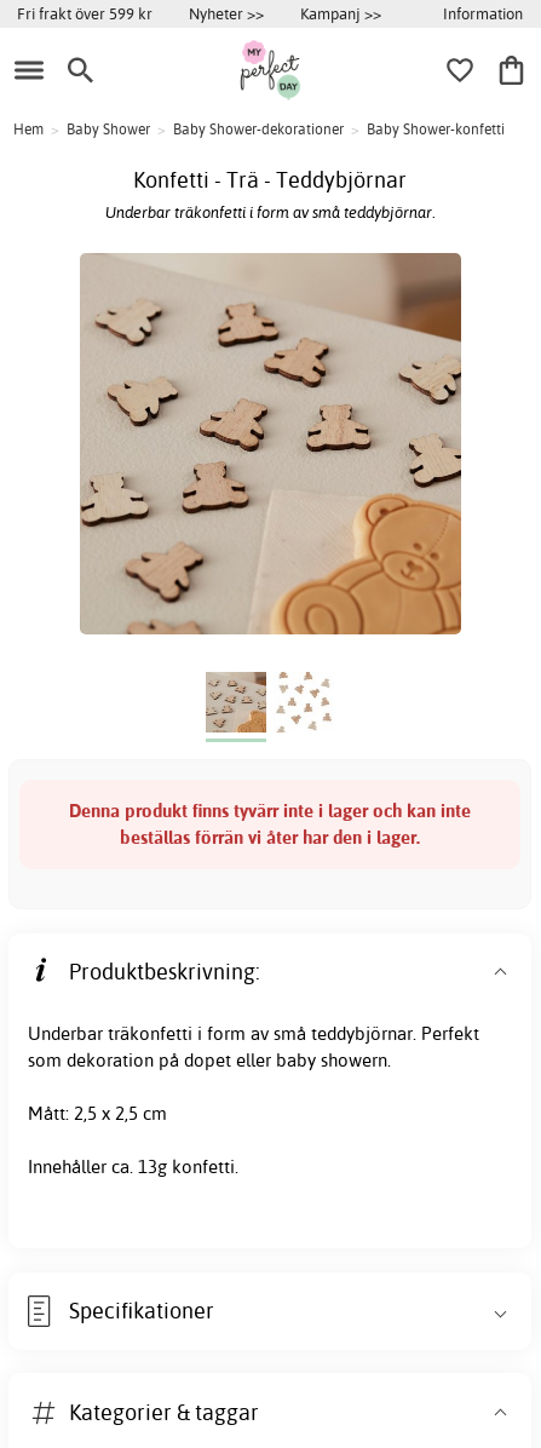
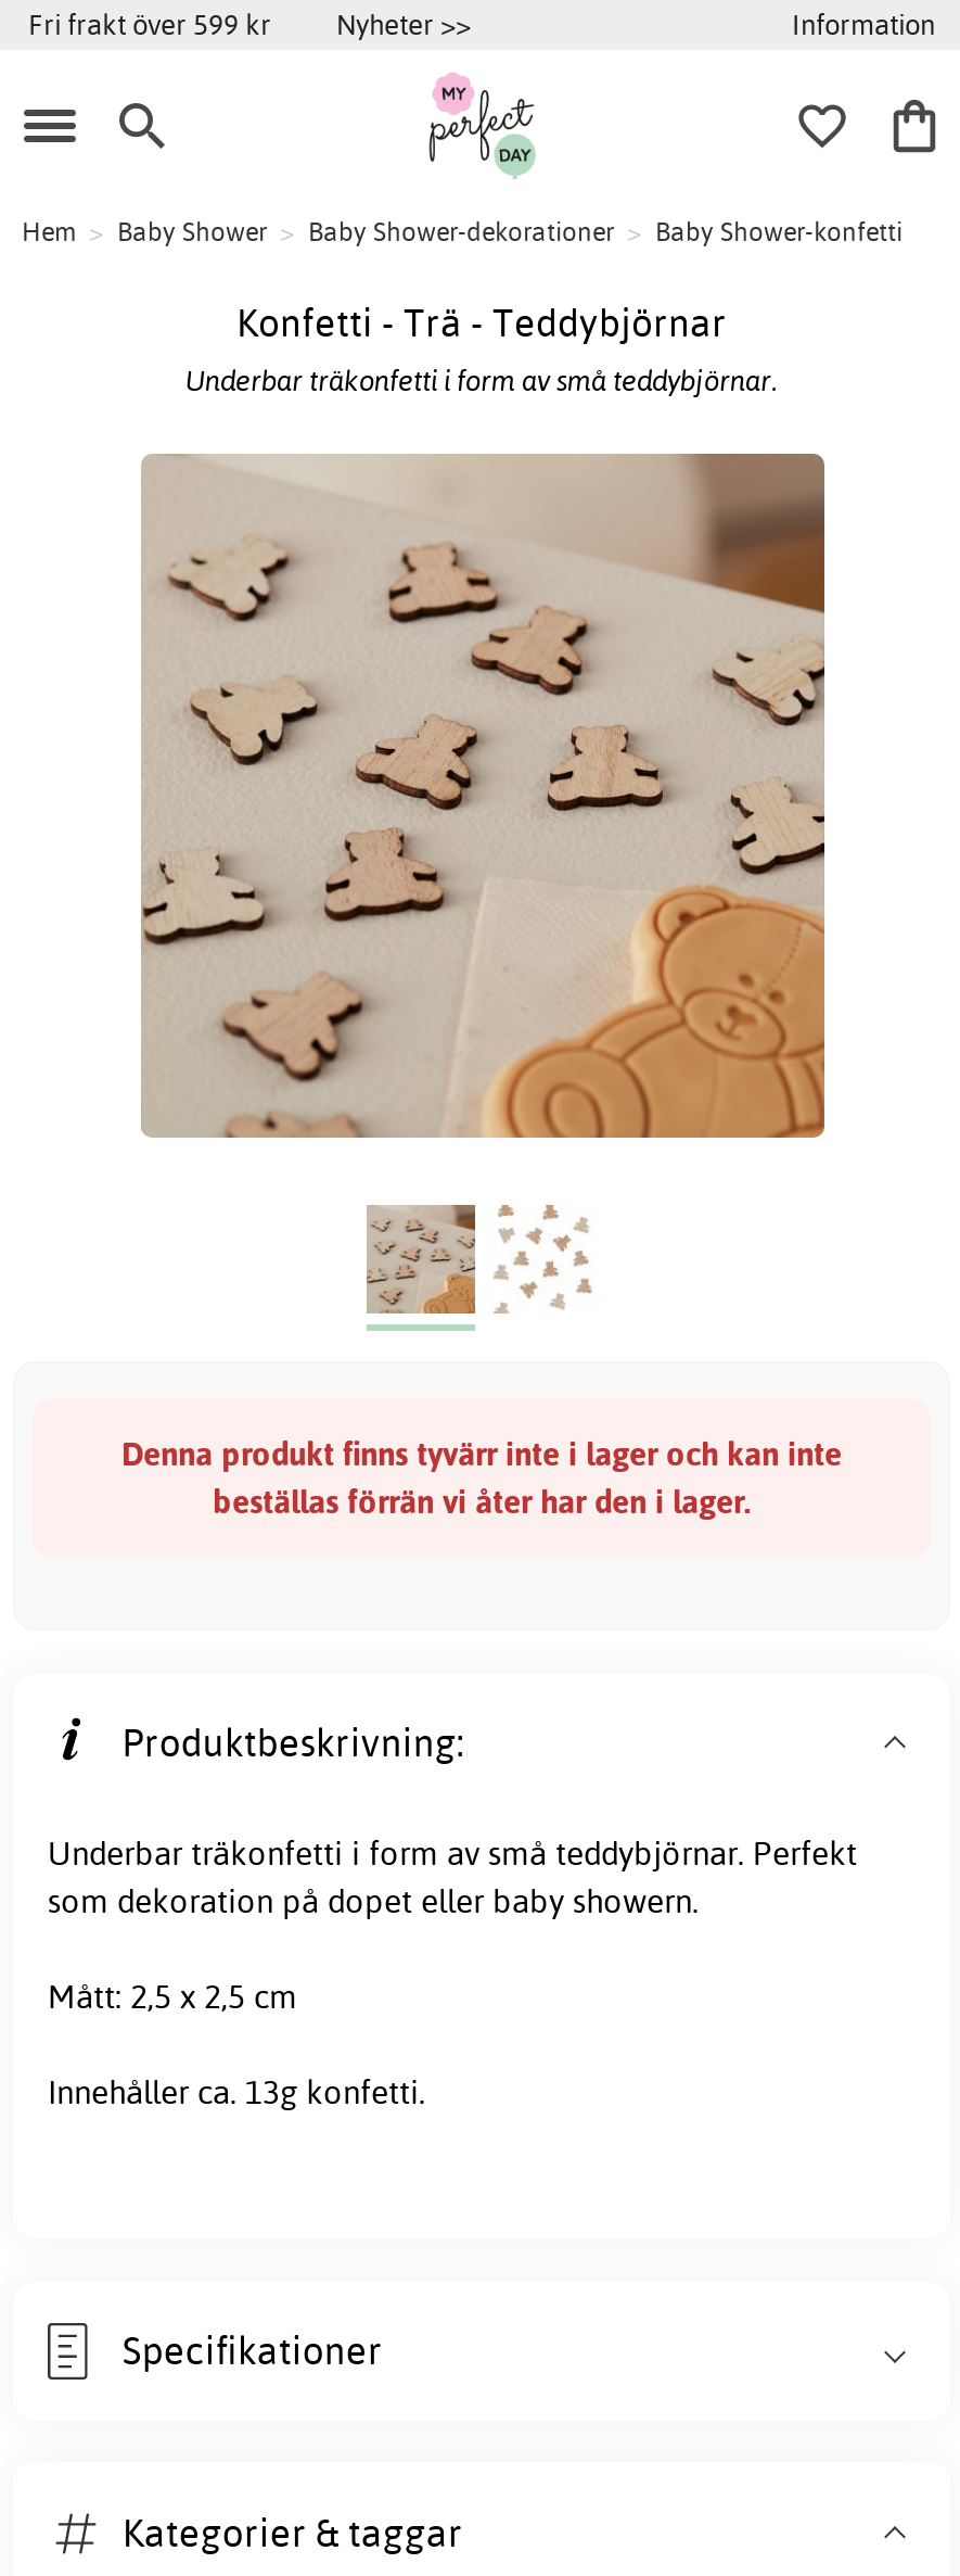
- Kampanj >>
